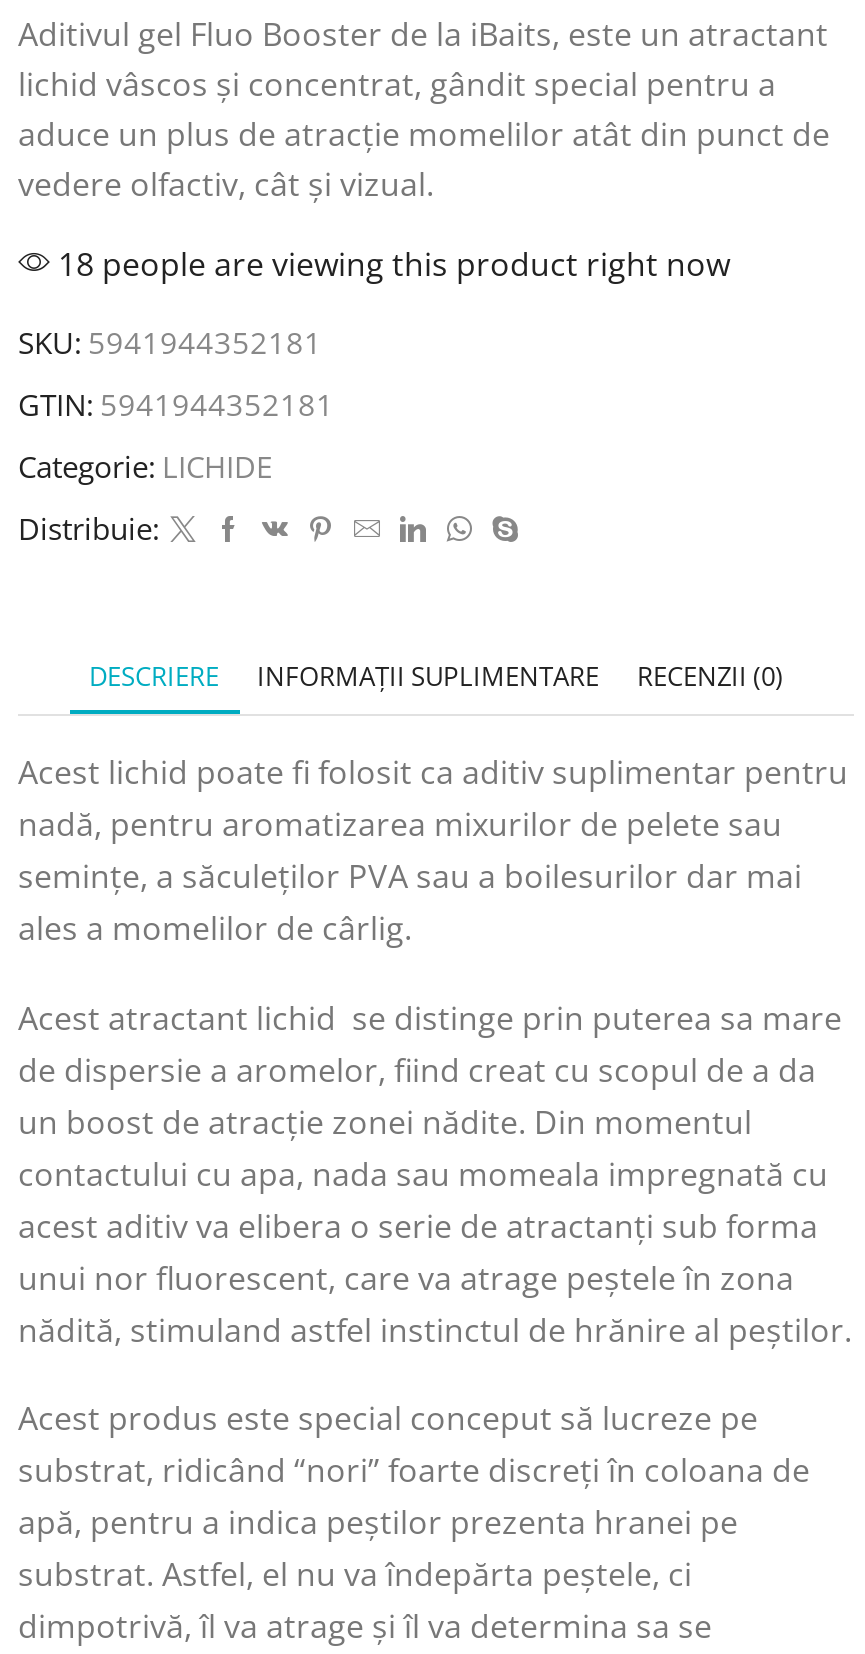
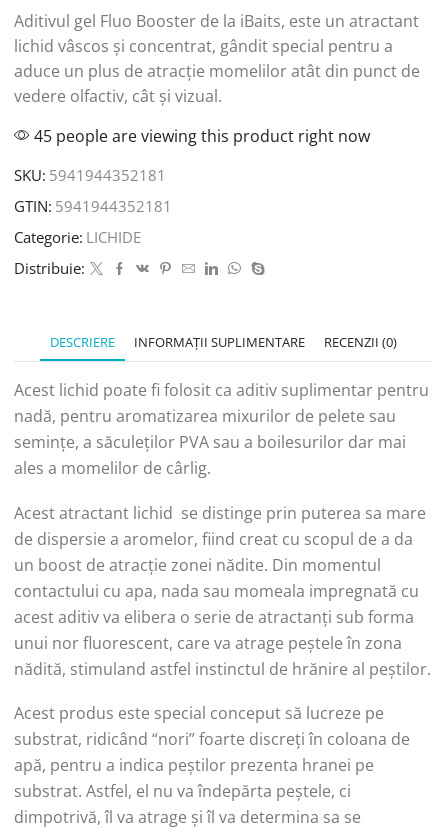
- 18 people are viewing this product right now
+ 45 people are viewing this product right now
